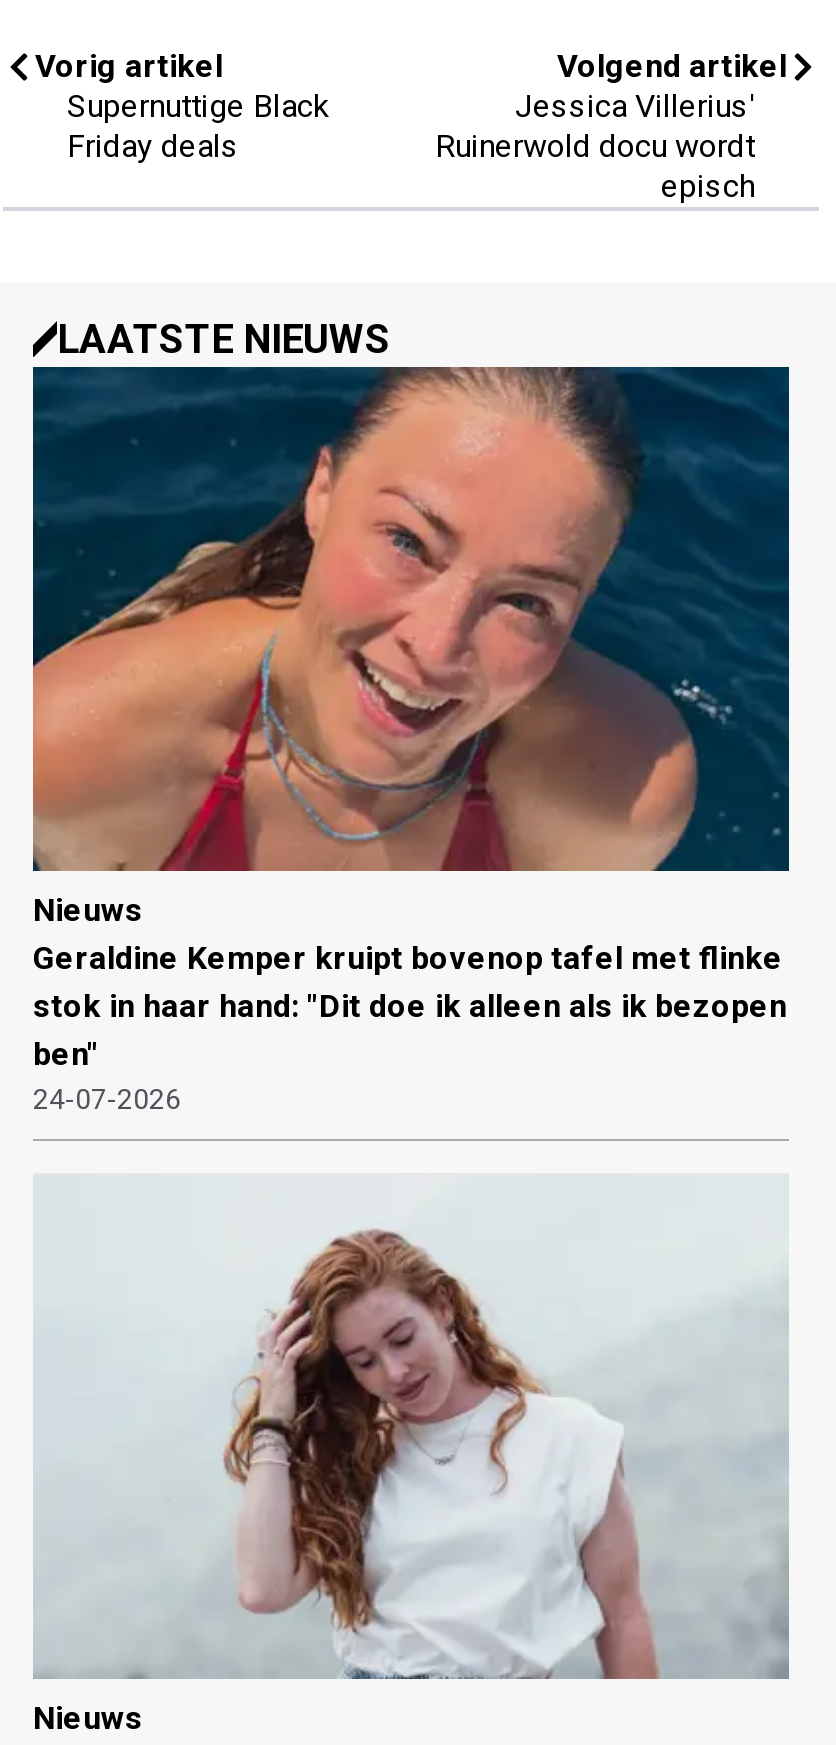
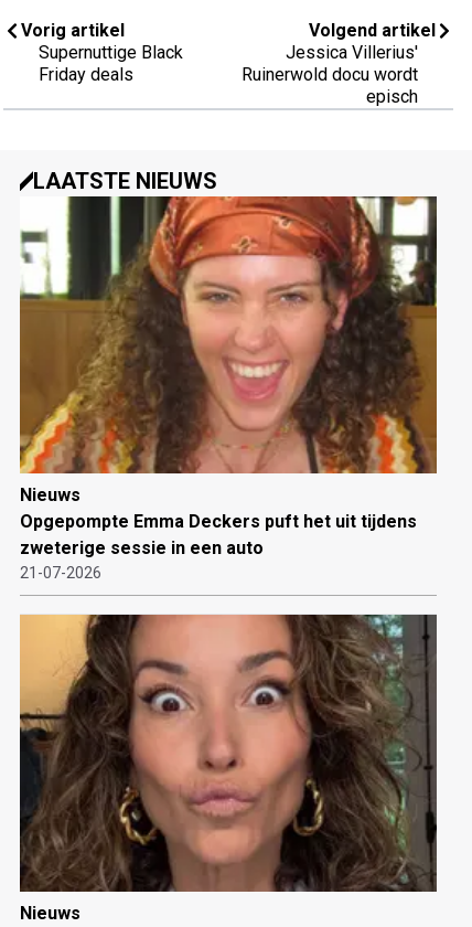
- [image]
- Geraldine Kemper kruipt bovenop tafel met flinke
- stok in haar hand: "Dit doe ik alleen als ik bezopen
- ben"
- 24-07-2026
+ [image]
+ Opgepompte Emma Deckers puft het uit tijdens
+ zweterige sessie in een auto
+ 21-07-2026

- [image]
+ [image]
